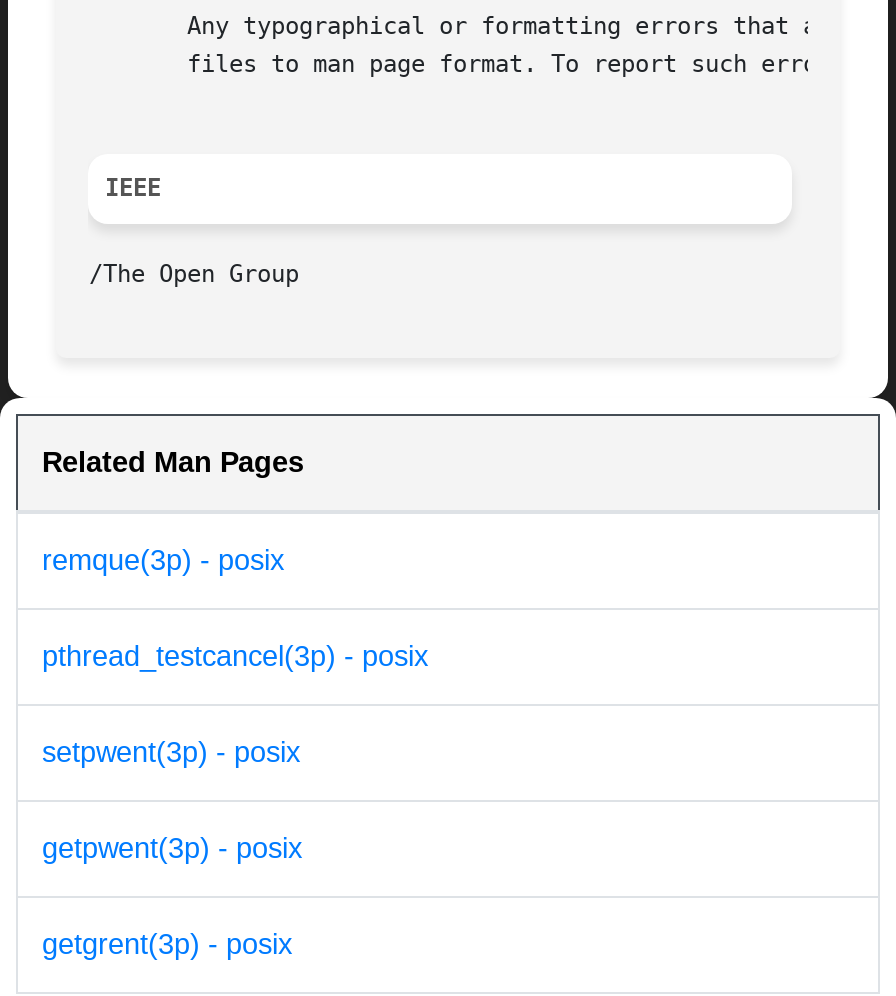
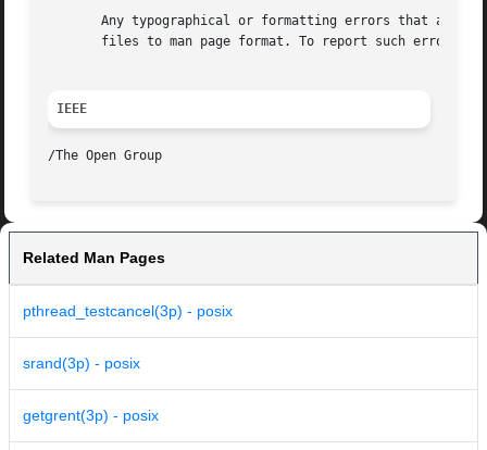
- remque(3p) - posix

- setpwent(3p) - posix
- getpwent(3p) - posix
+ srand(3p) - posix
